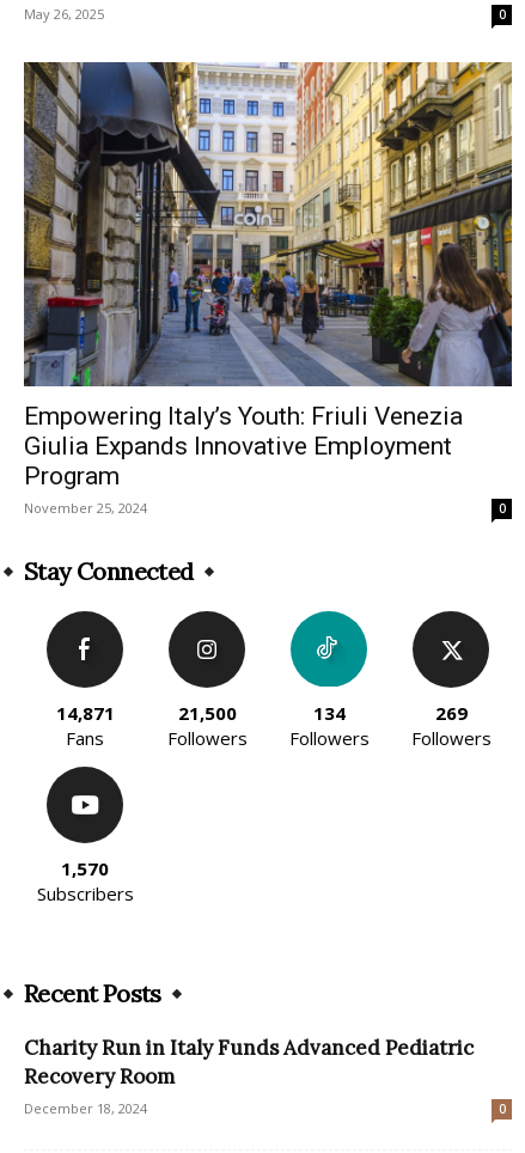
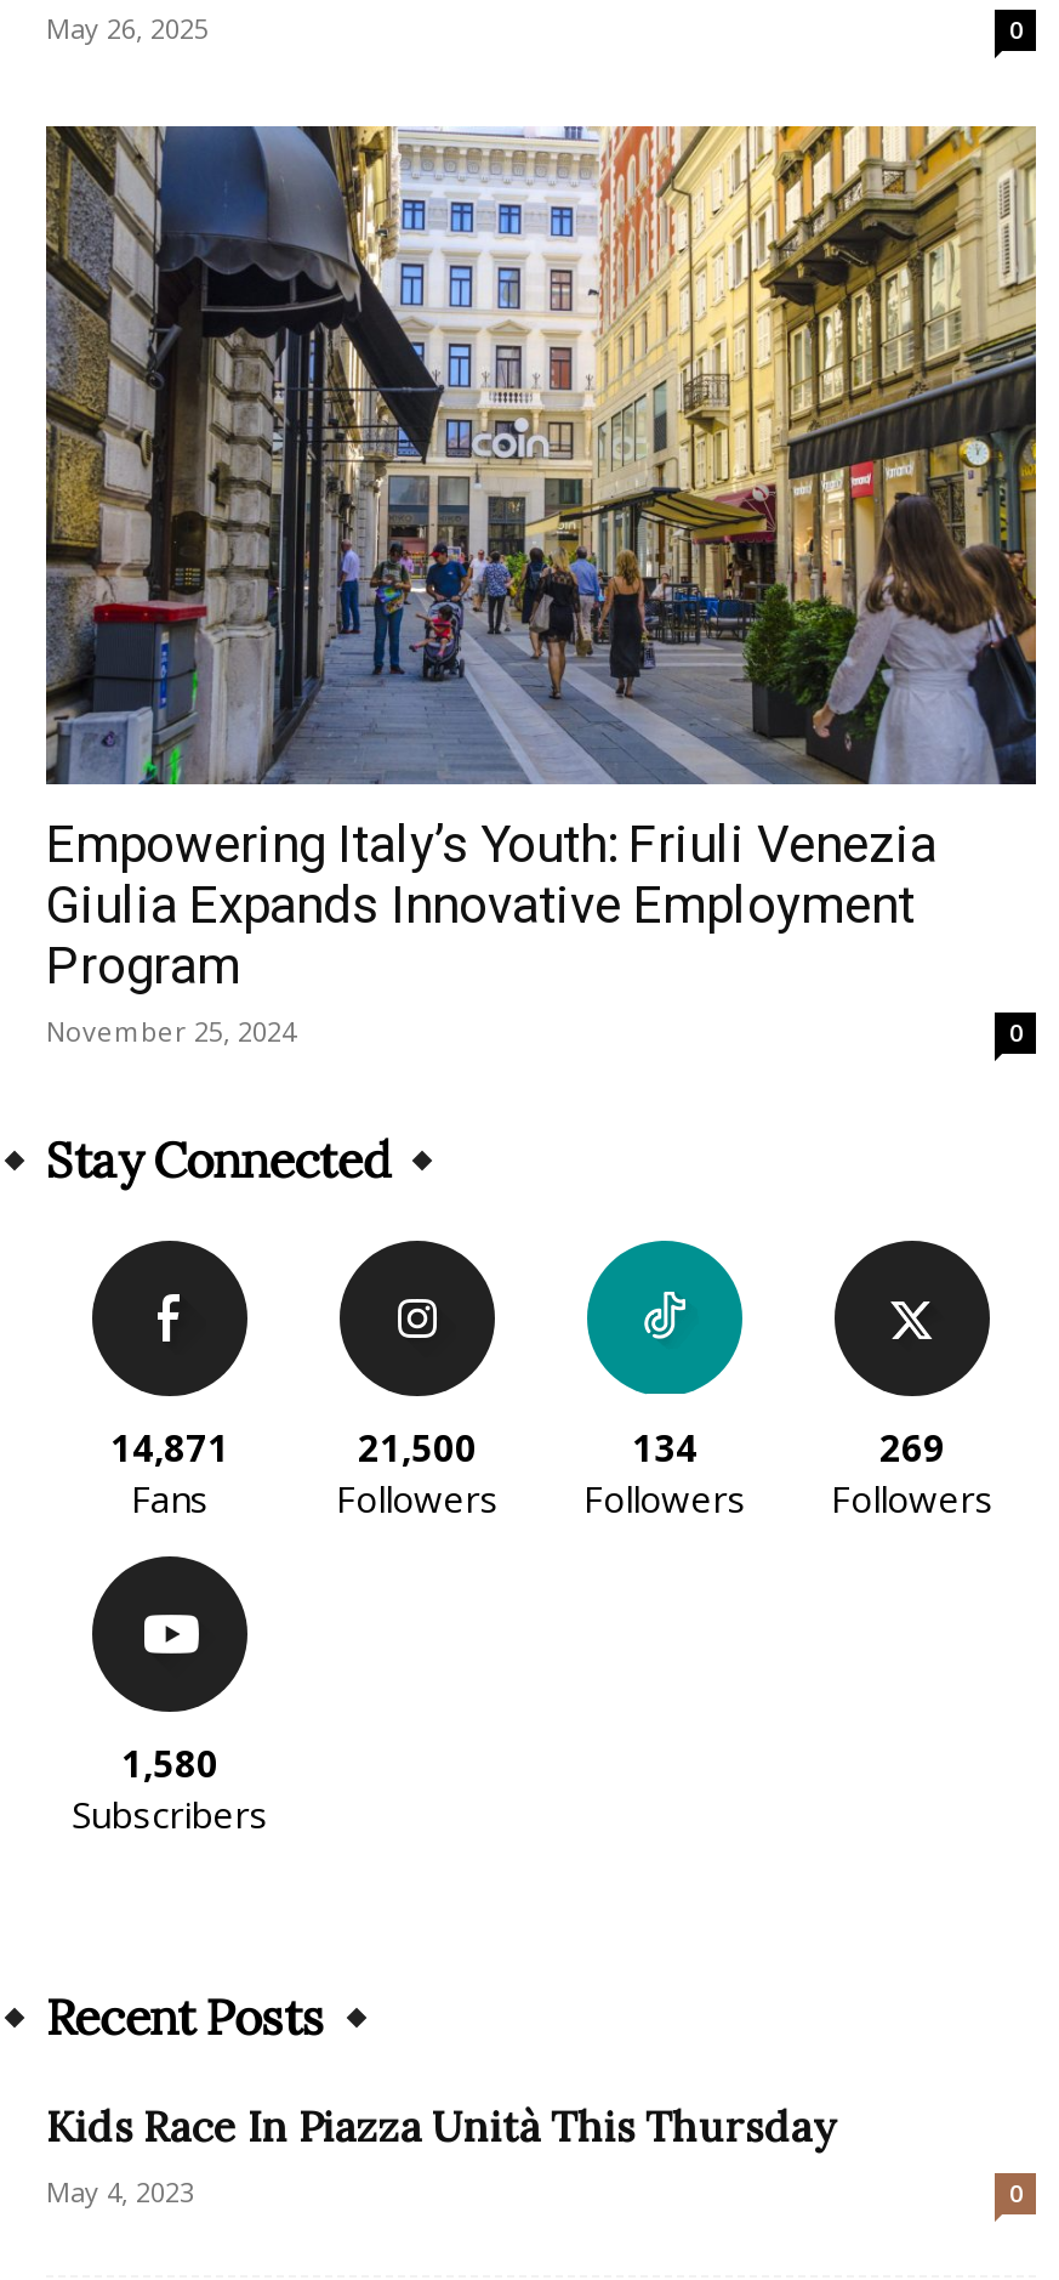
- 1,570
+ 1,580

- Charity Run in Italy Funds Advanced Pediatric
- Recovery Room
- December 18, 2024
+ Kids Race In Piazza Unità This Thursday
+ May 4, 2023
